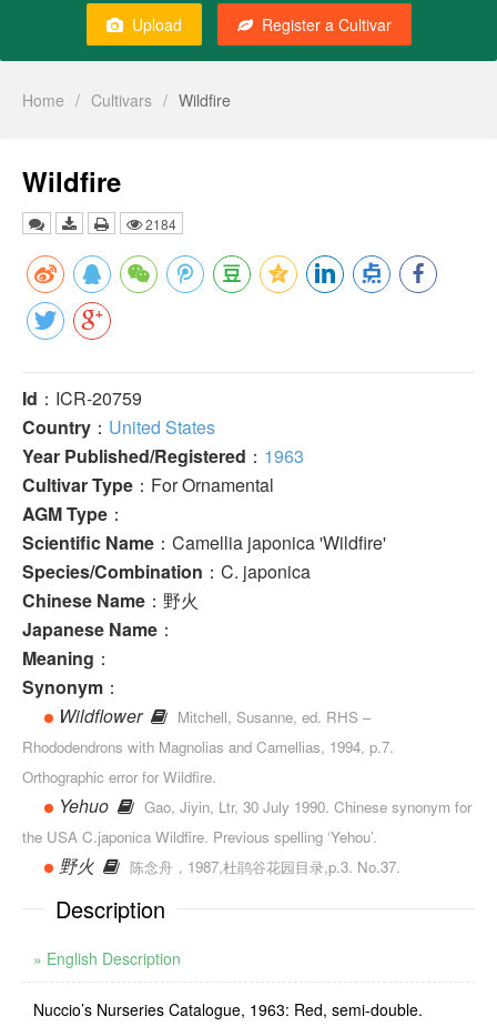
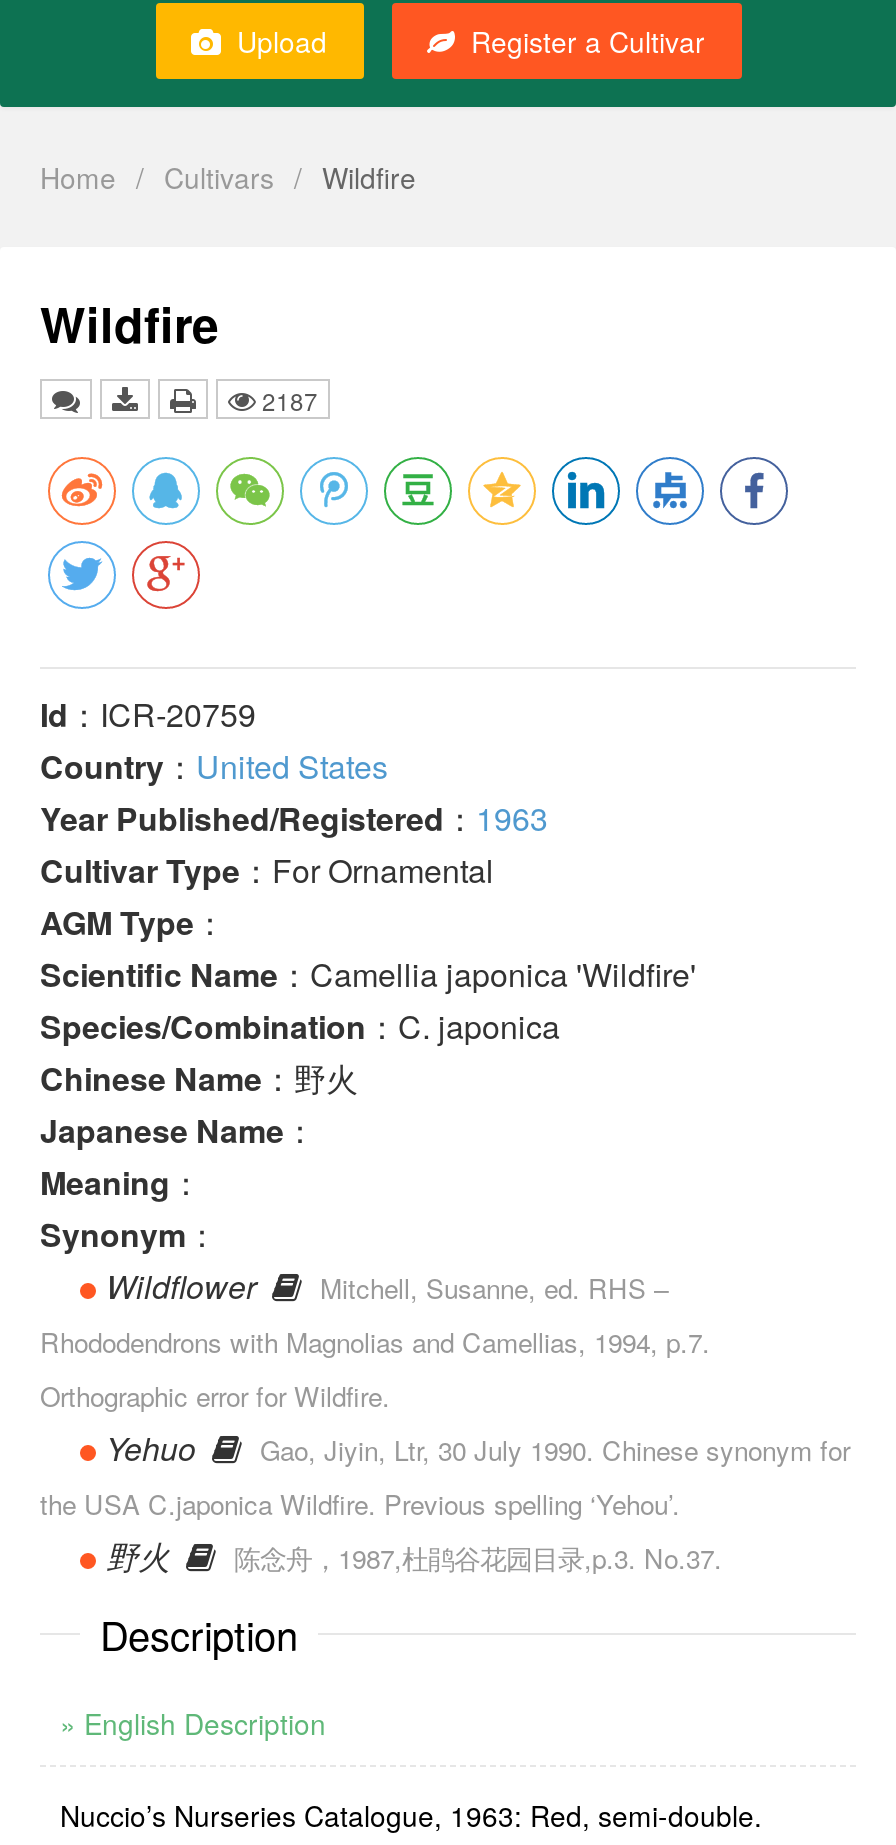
- 2184
+ 2187
